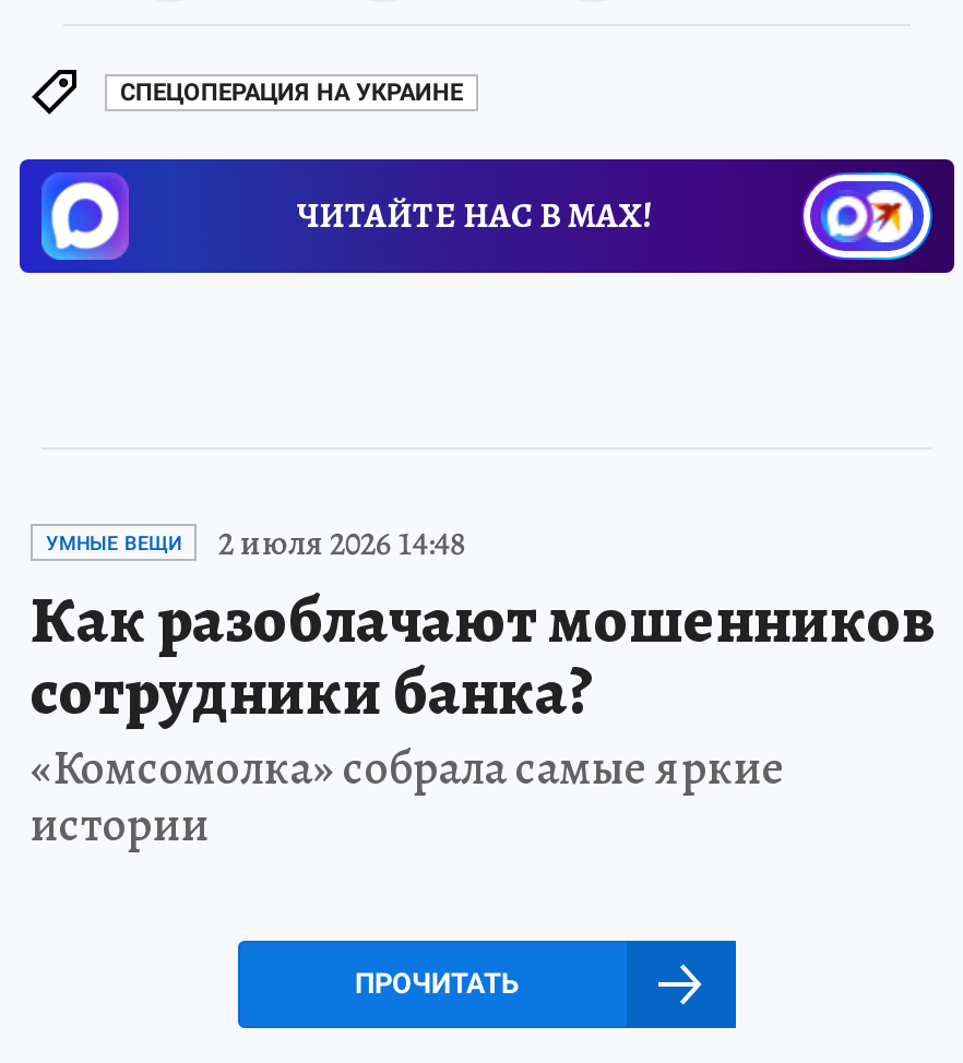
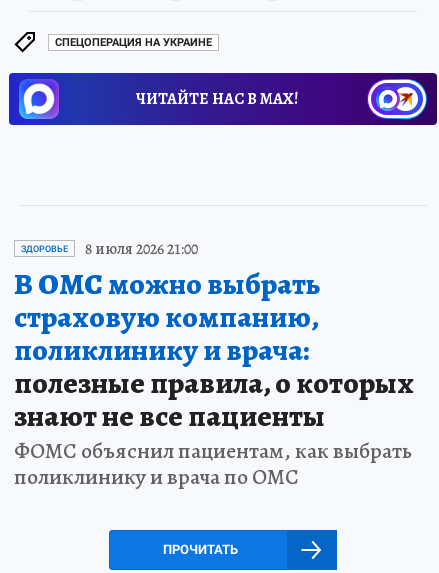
- УМНЫЕ ВЕЩИ
- 2 июля 2026 14:48
- Как разоблачают мошенников
- сотрудники банка?
- «Комсомолка» собрала самые яркие
- истории
+ ЗДОРОВЬЕ
+ 8 июля 2026 21:00
+ В ОМС можно выбрать
+ страховую компанию,
+ поликлинику и врача:
+ полезные правила, о которых
+ знают не все пациенты
+ ФОМС объяснил пациентам, как выбрать
+ поликлинику и врача по ОМС
